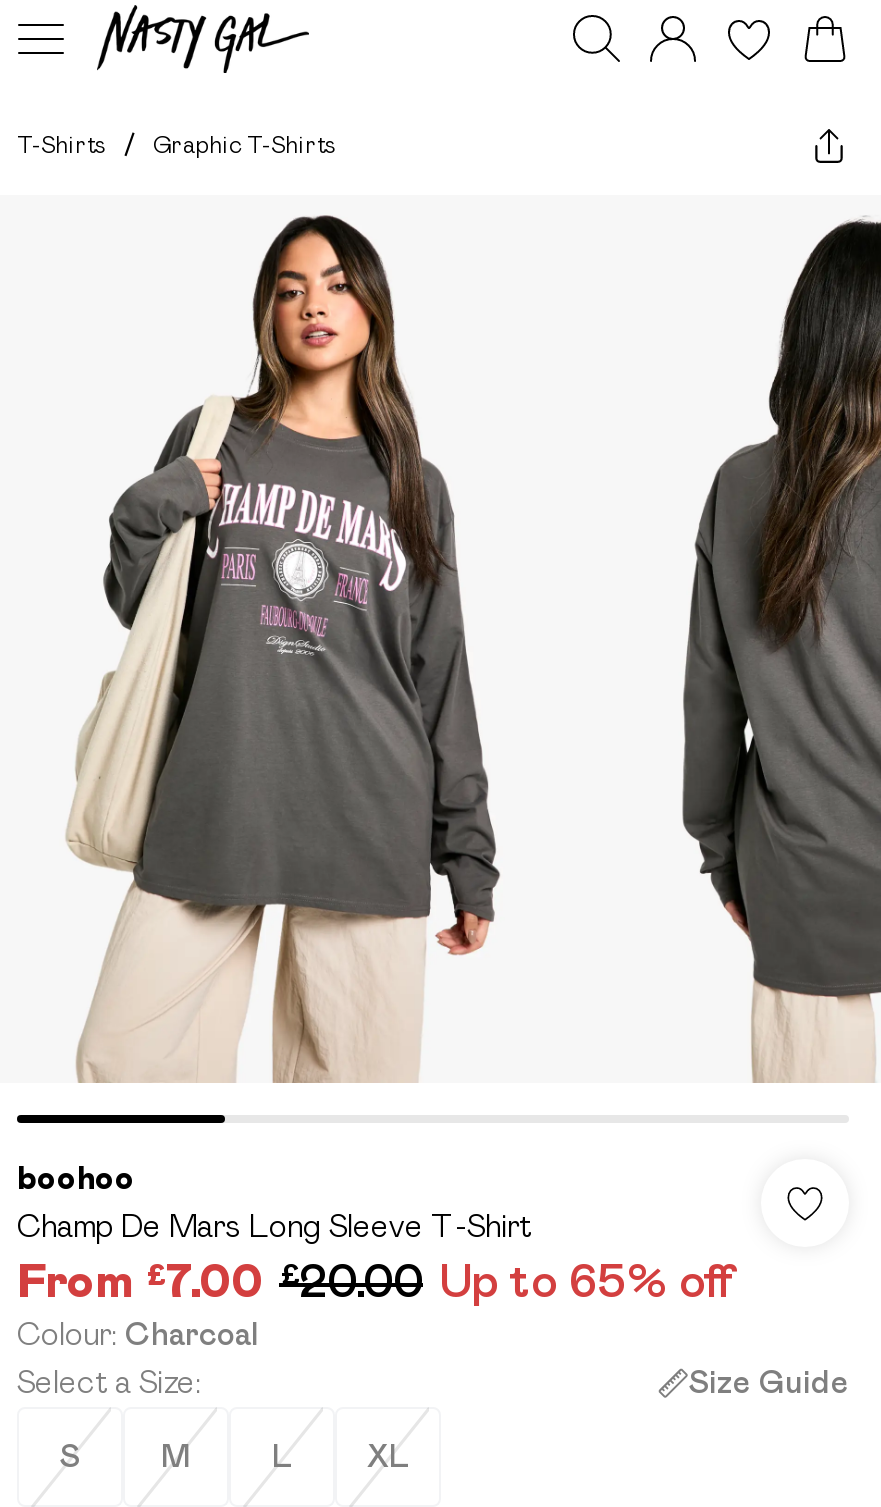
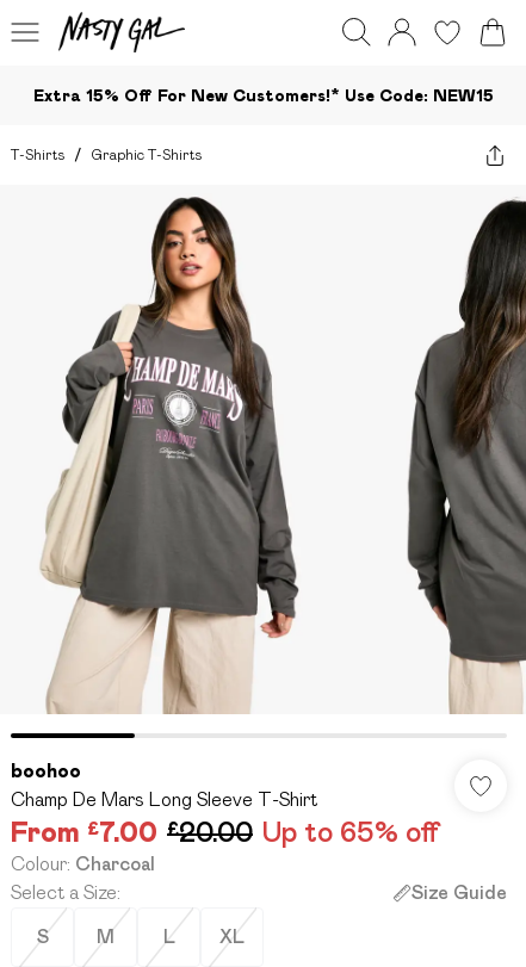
+ Extra 15% Off For New Customers!* Use Code: NEW15
